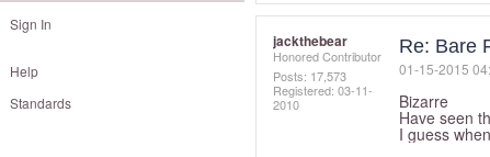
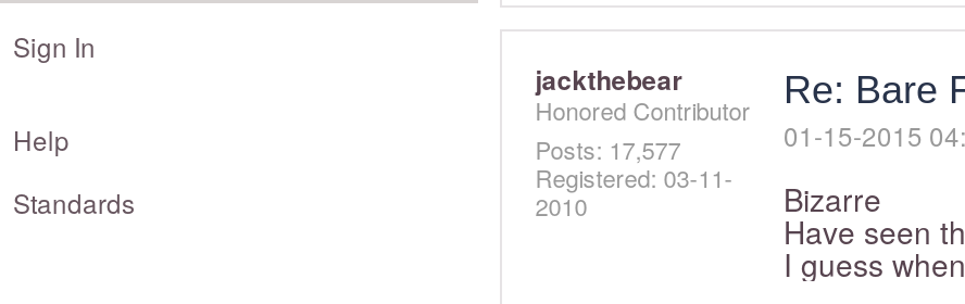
- Posts: 17,573
+ Posts: 17,577
